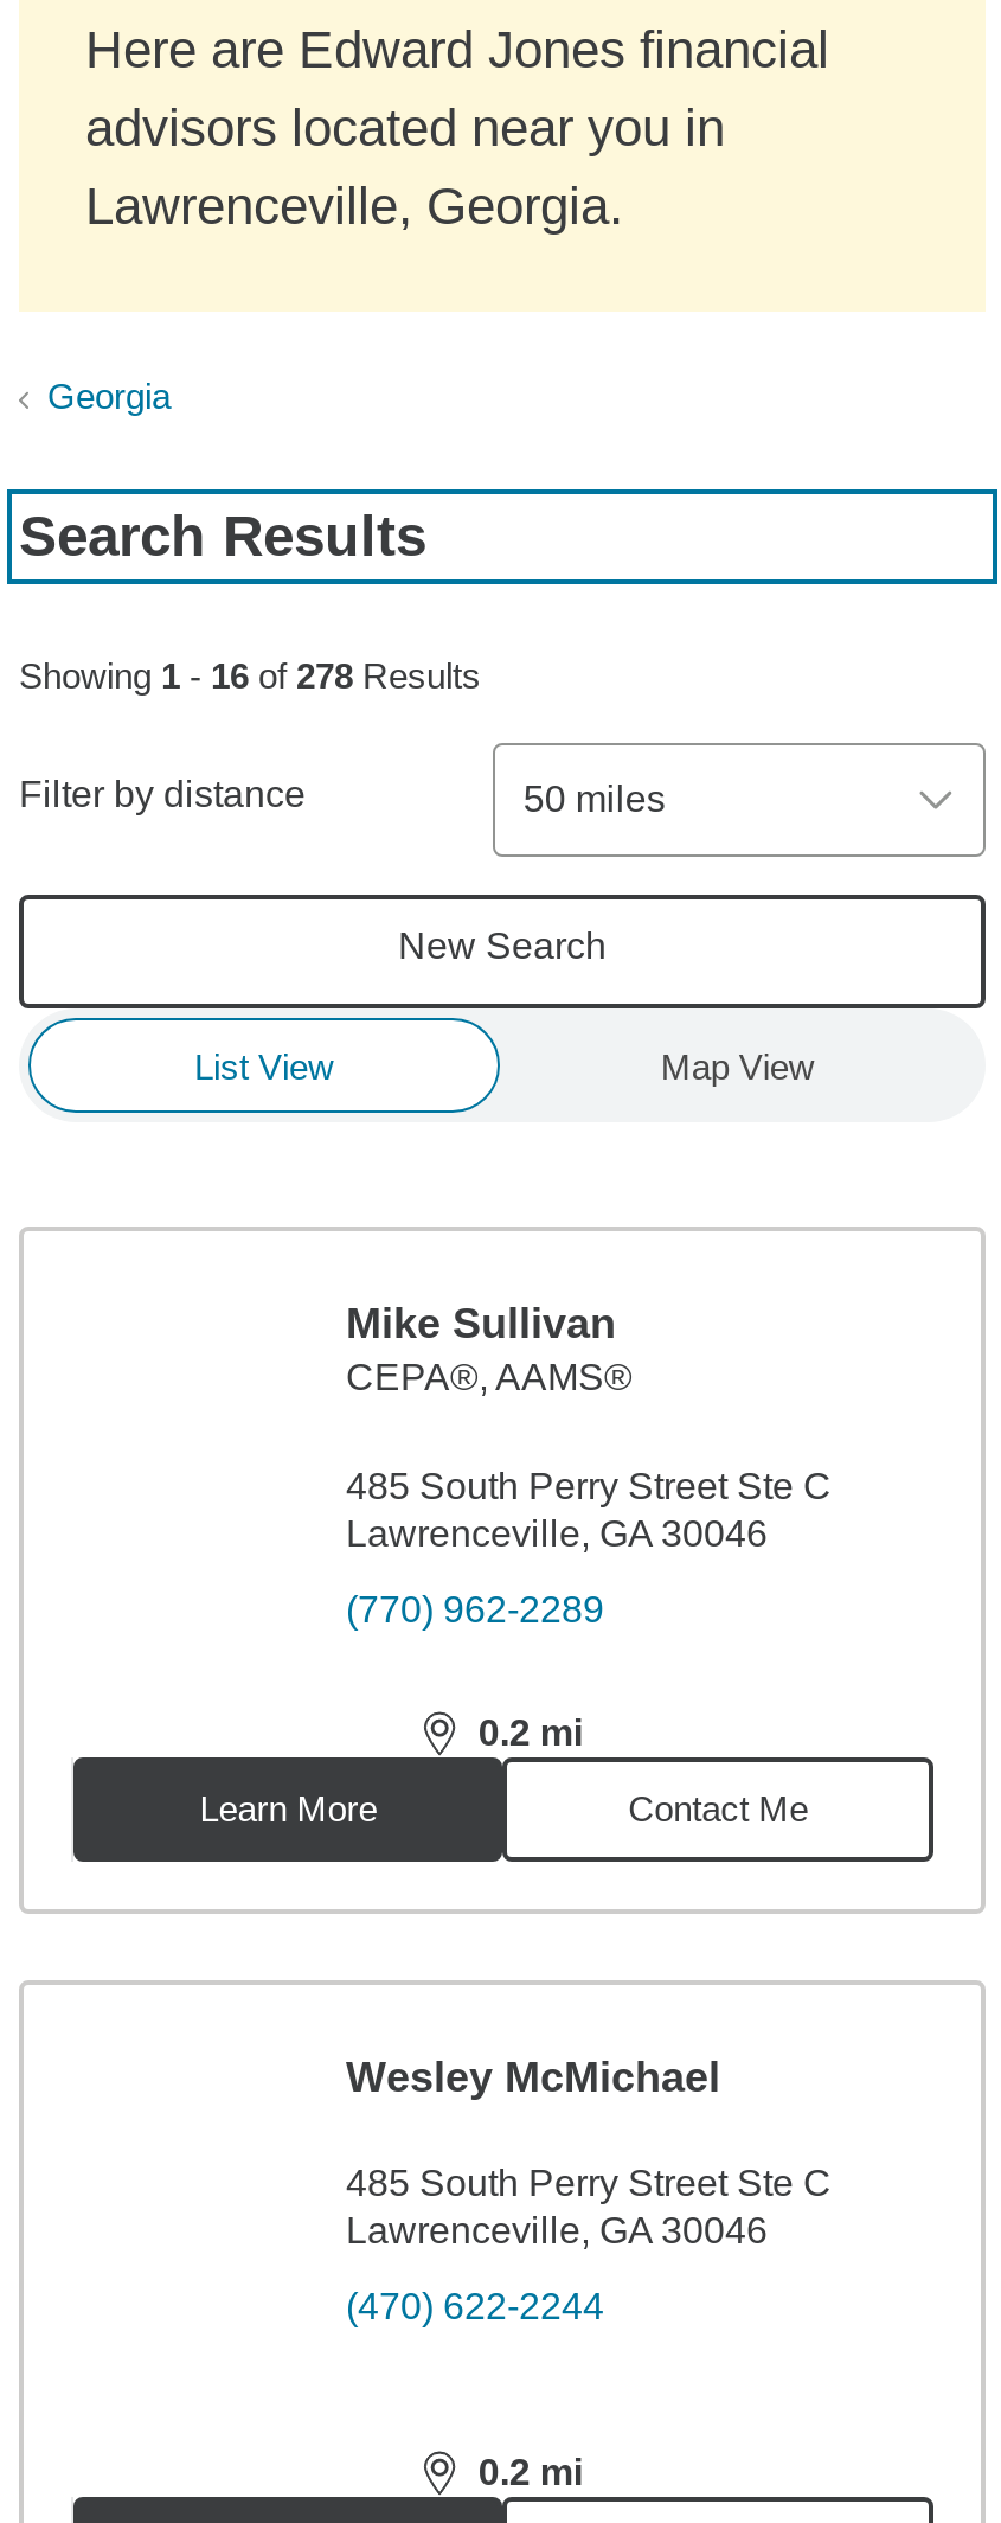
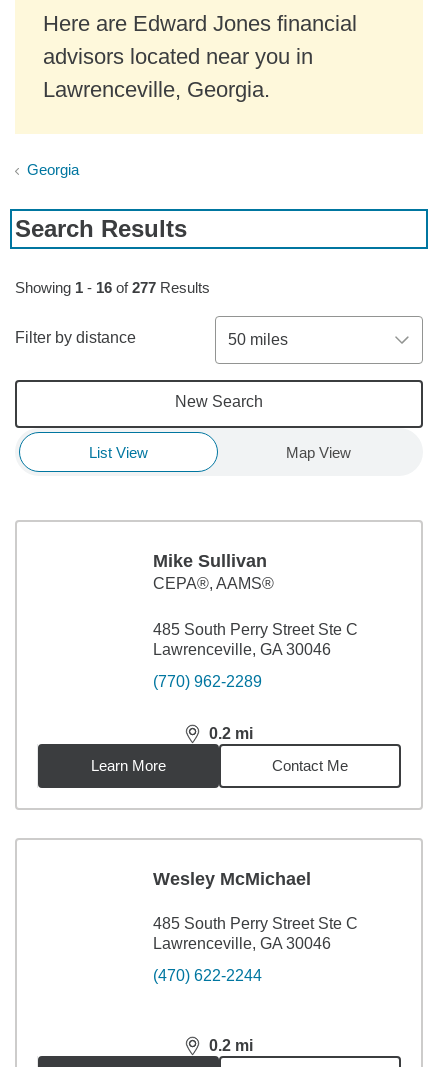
- Showing 1 - 16 of 278 Results
+ Showing 1 - 16 of 277 Results
